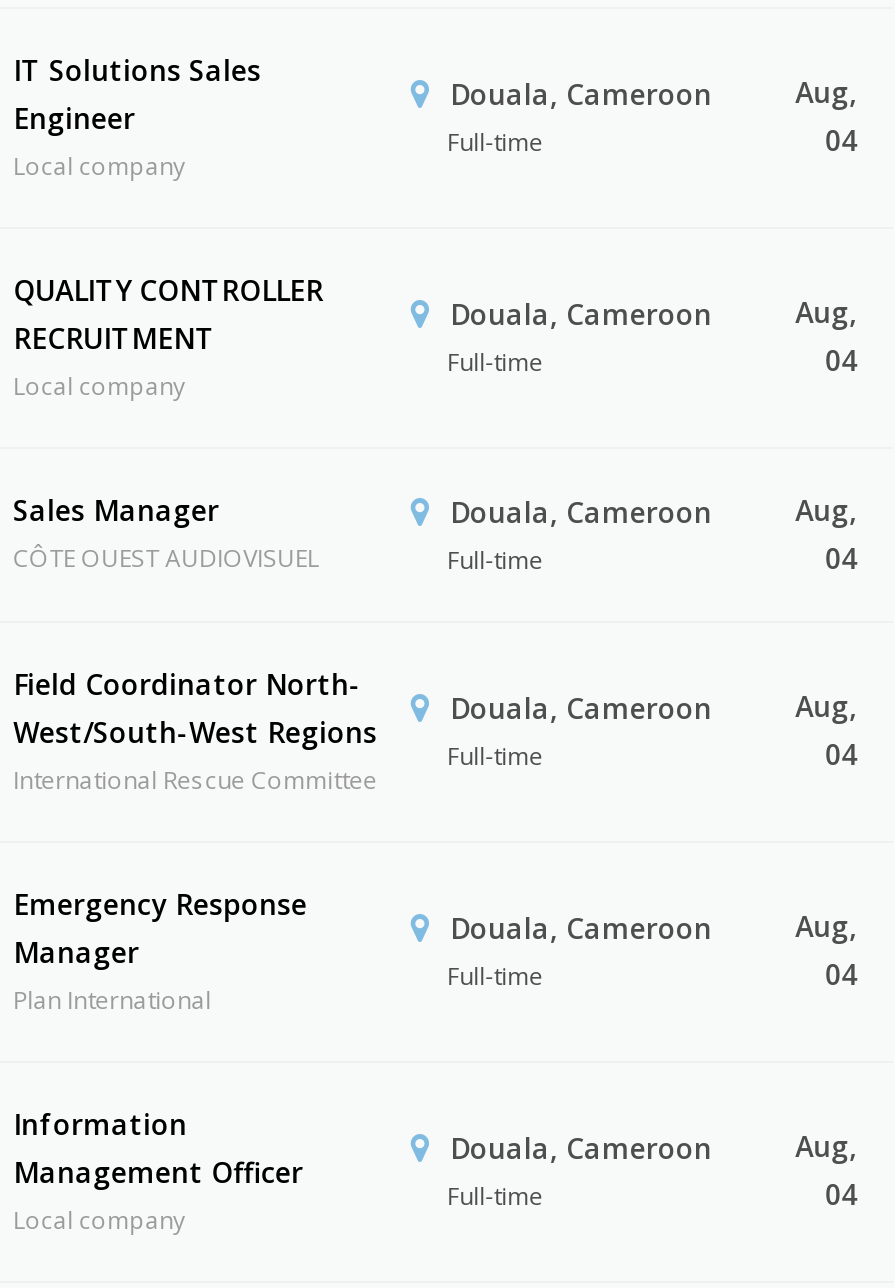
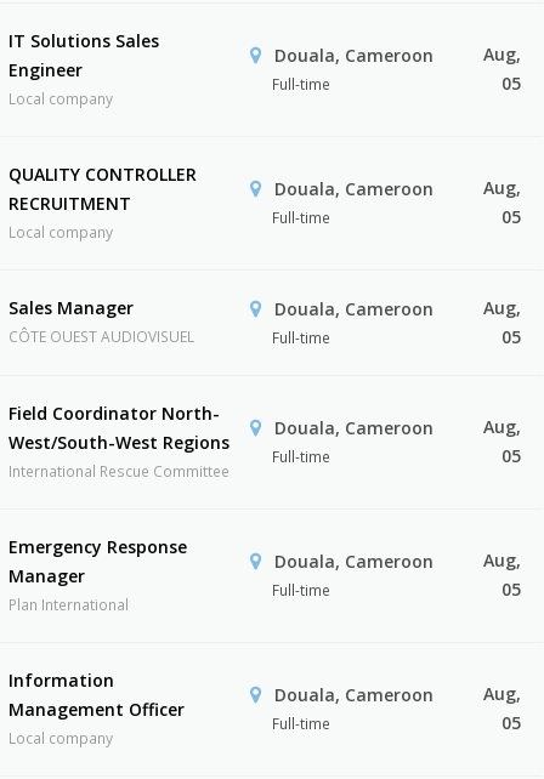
- 04
+ 05

- 04
+ 05

- 04
+ 05

- 04
+ 05

- 04
+ 05

- 04
+ 05
